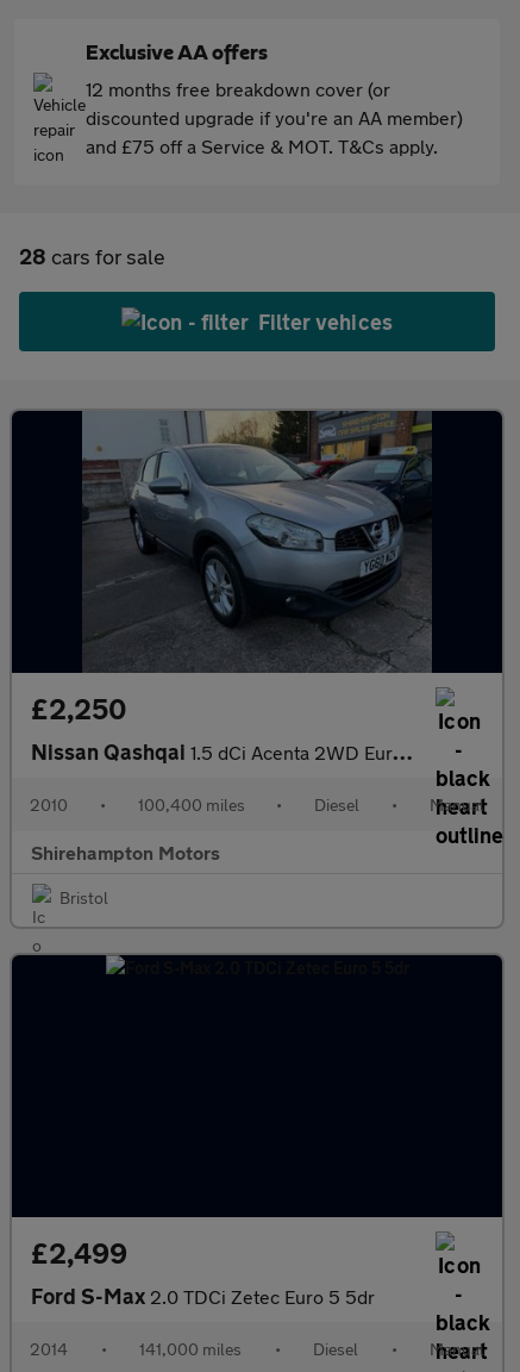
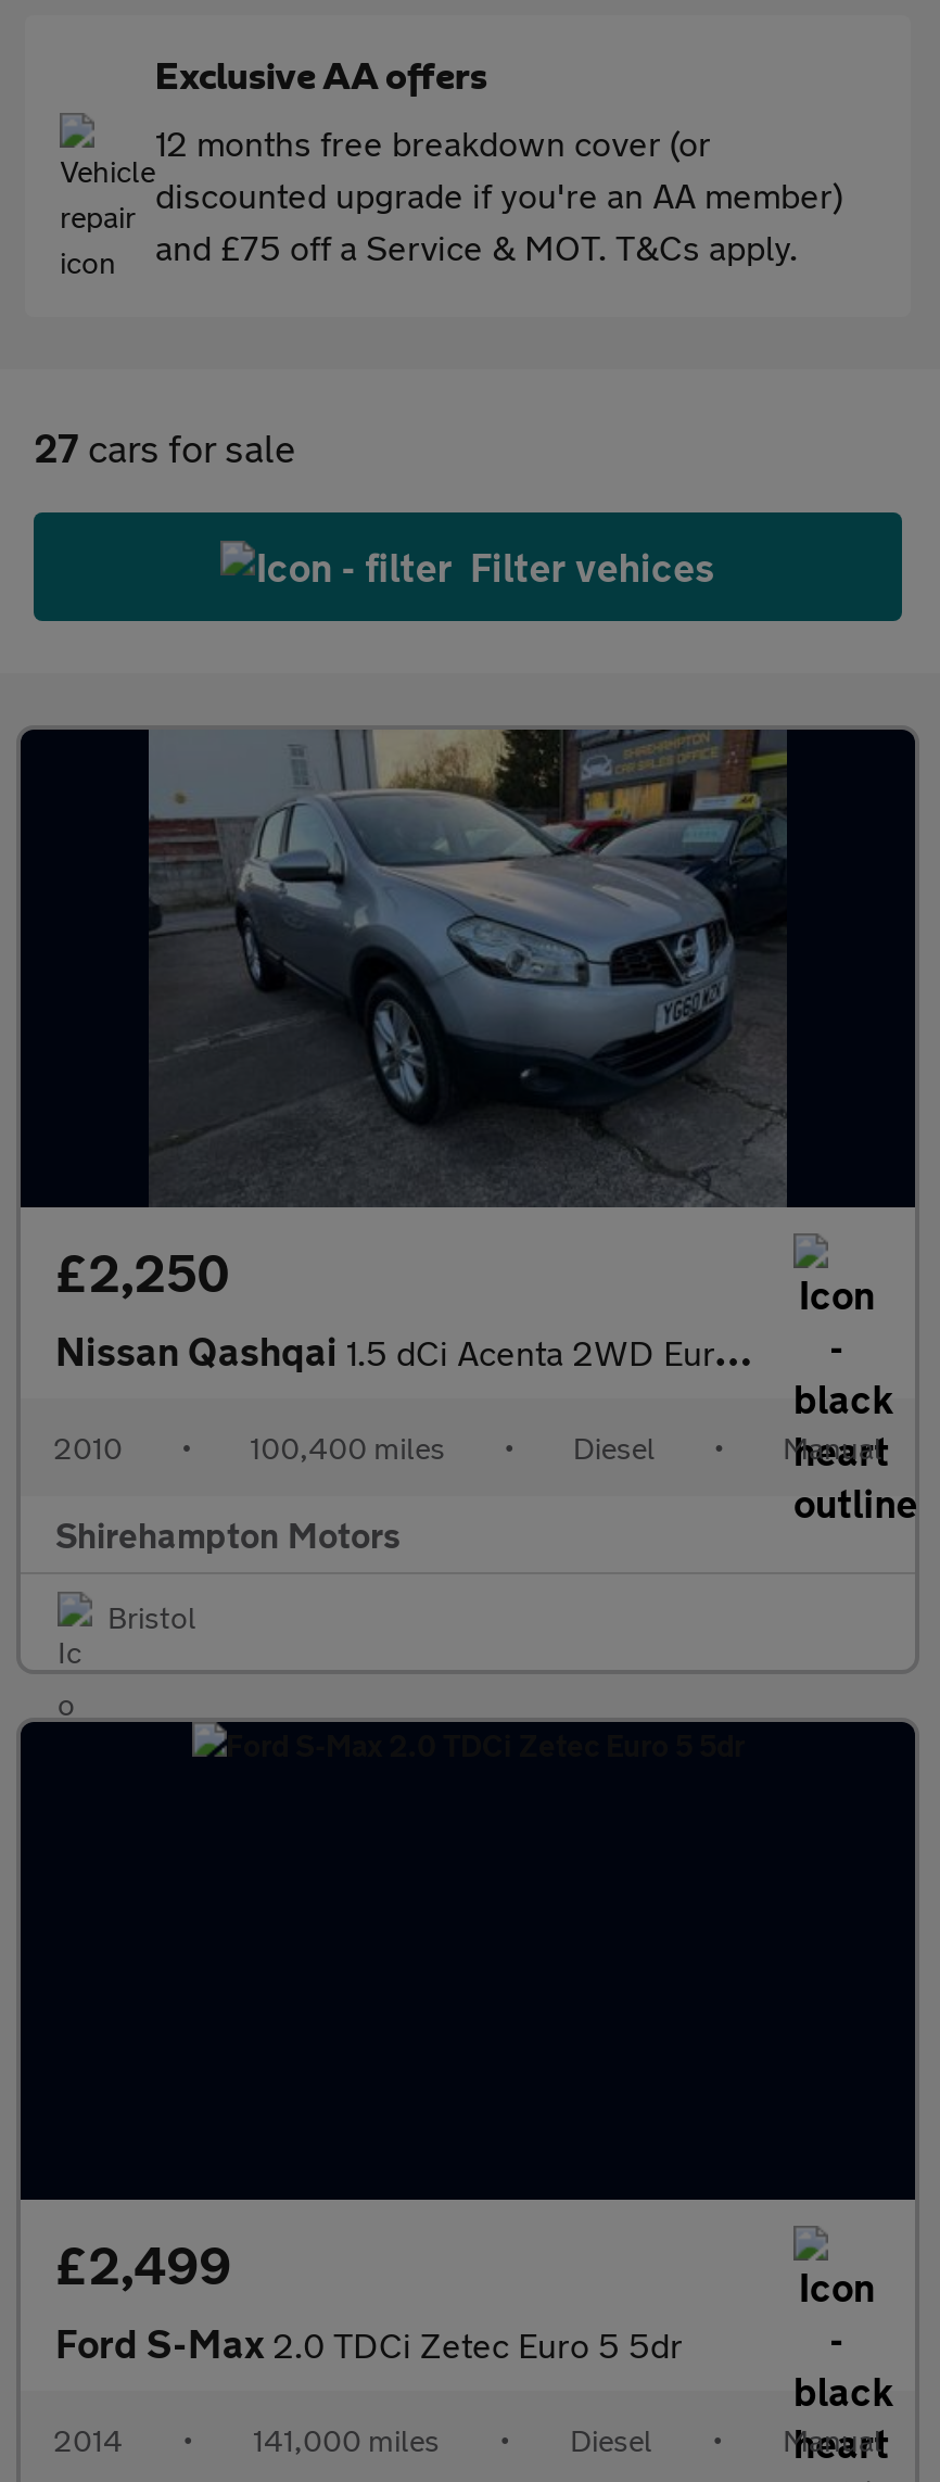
- 28 cars for sale
+ 27 cars for sale
